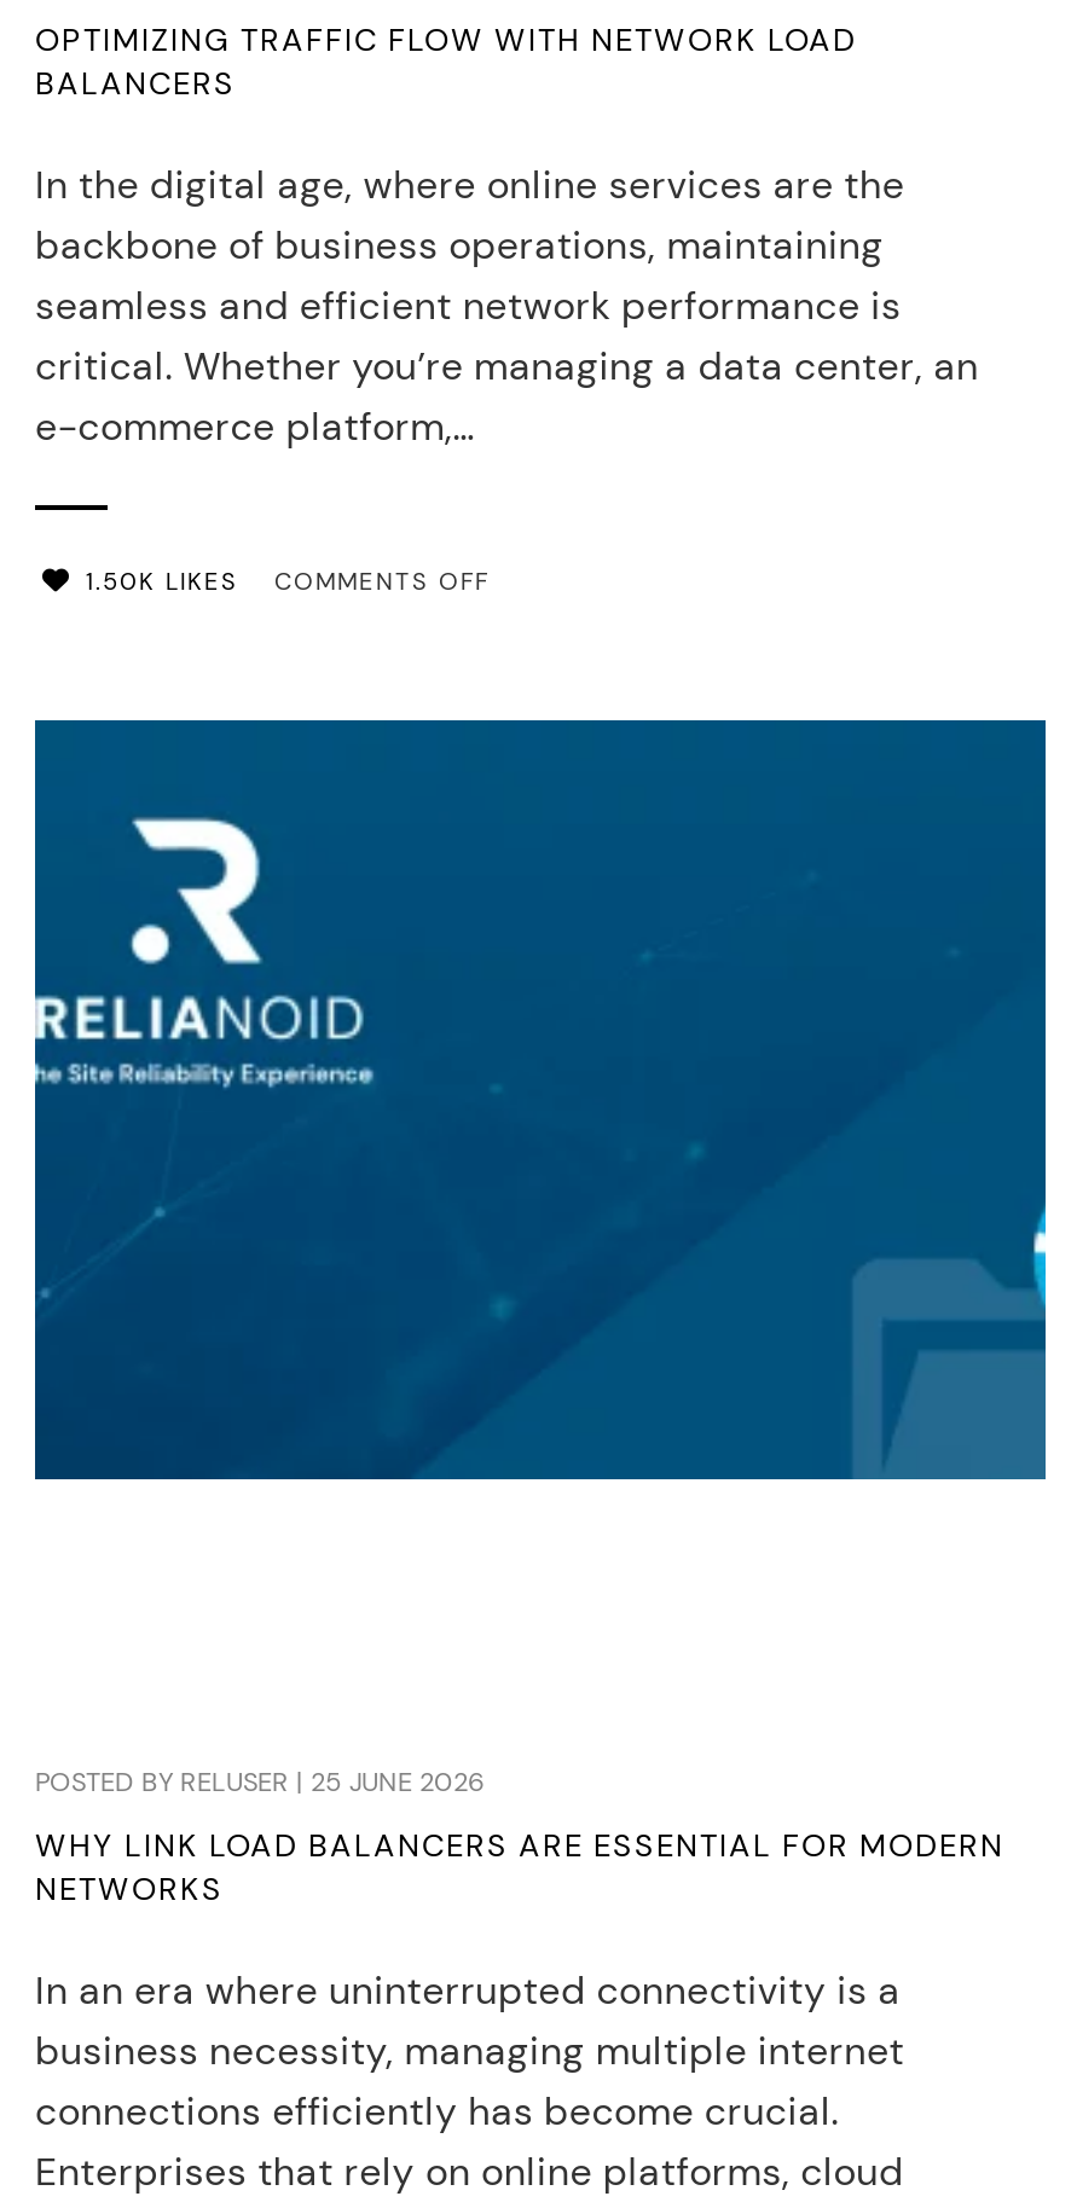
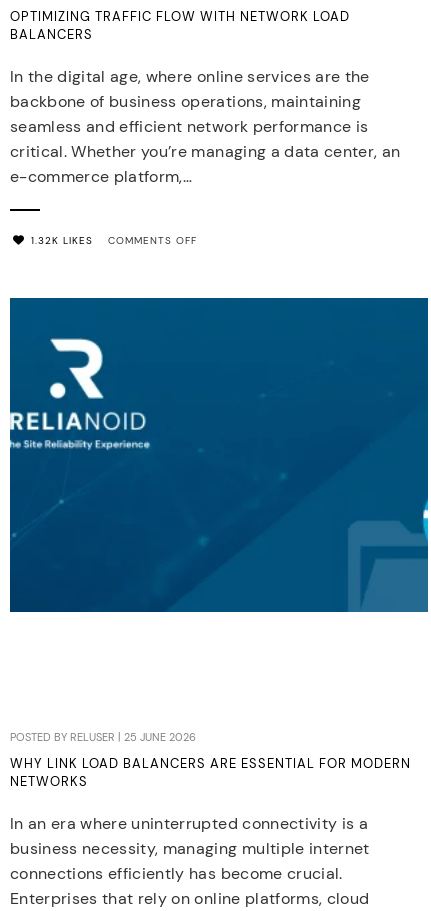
- 1.50K LIKES
+ 1.32K LIKES
